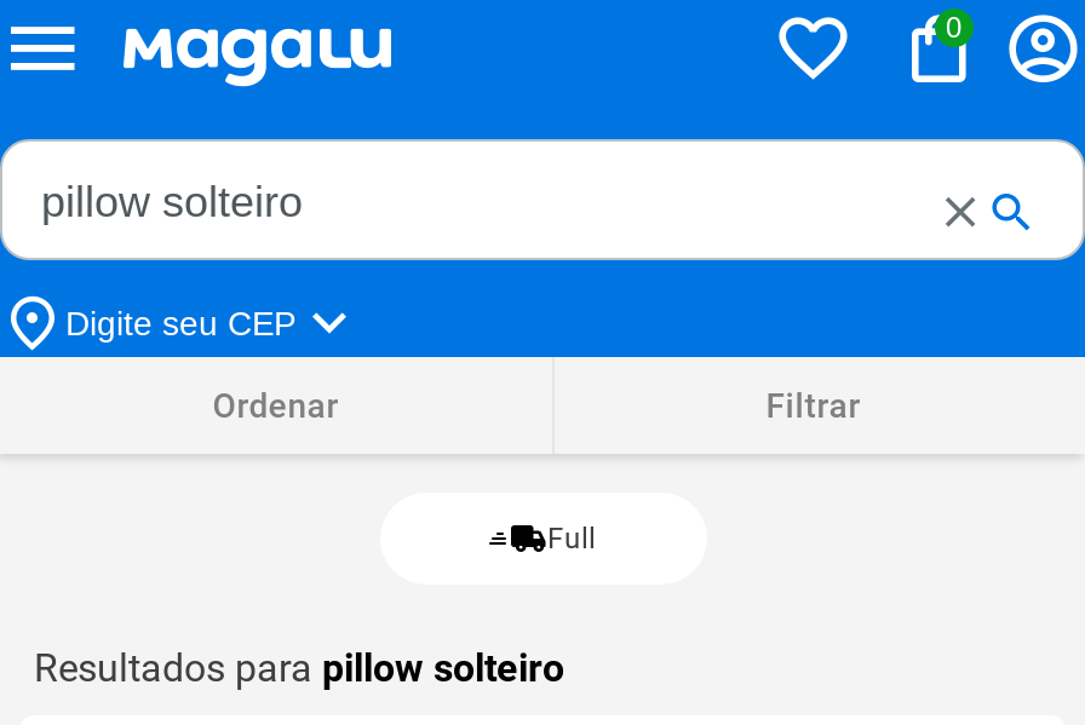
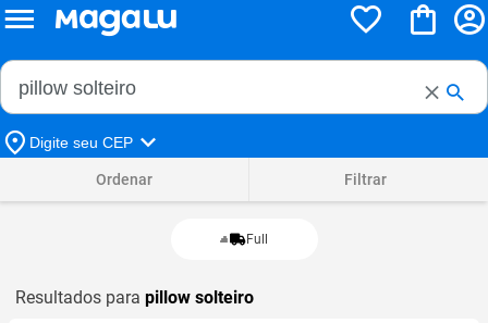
- 0
